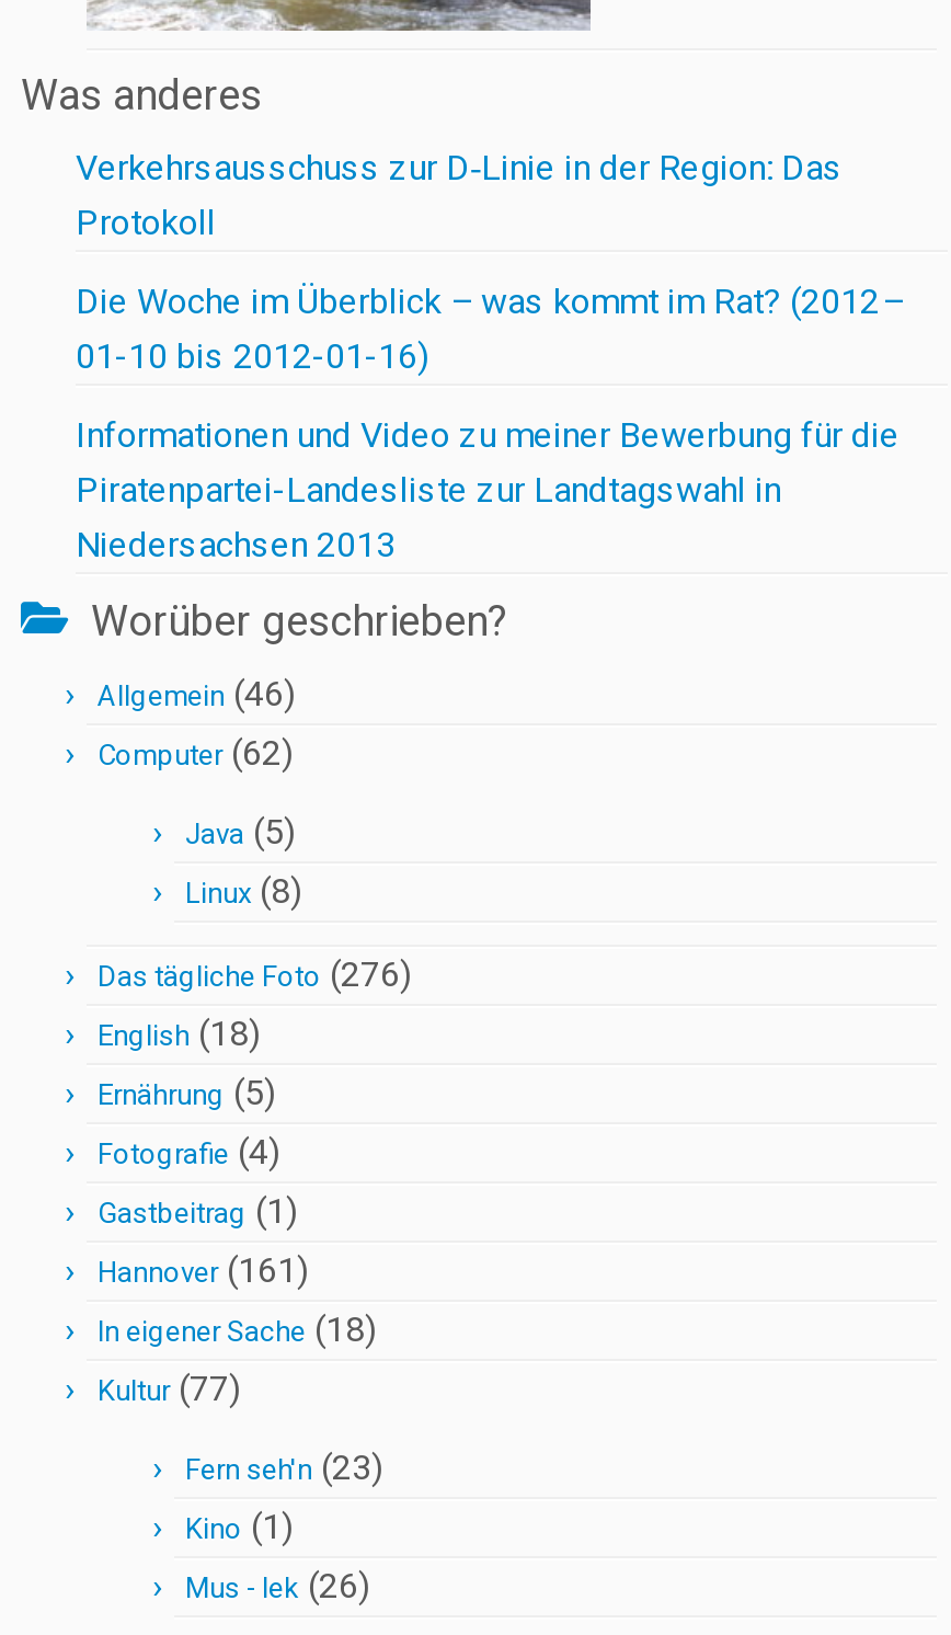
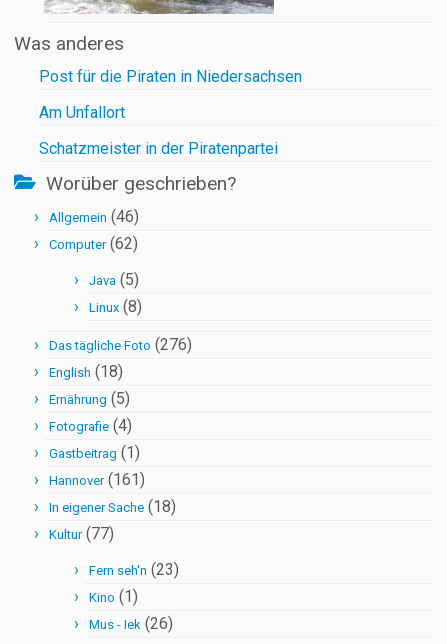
- Verkehrsausschuss zur D‑Linie in der Region: Das
- Protokoll
+ Post für die Piraten in Niedersachsen

- Die Woche im Überblick – was kommt im Rat? (2012 –
- 01-10 bis 2012-01-16)
+ Am Unfallort

- Informationen und Video zu meiner Bewerbung für die
- Piratenpartei-Landesliste zur Landtagswahl in
- Niedersachsen 2013
+ Schatzmeister in der Piratenpartei
